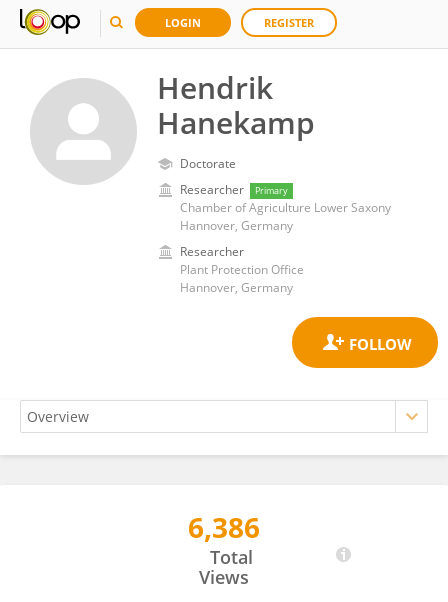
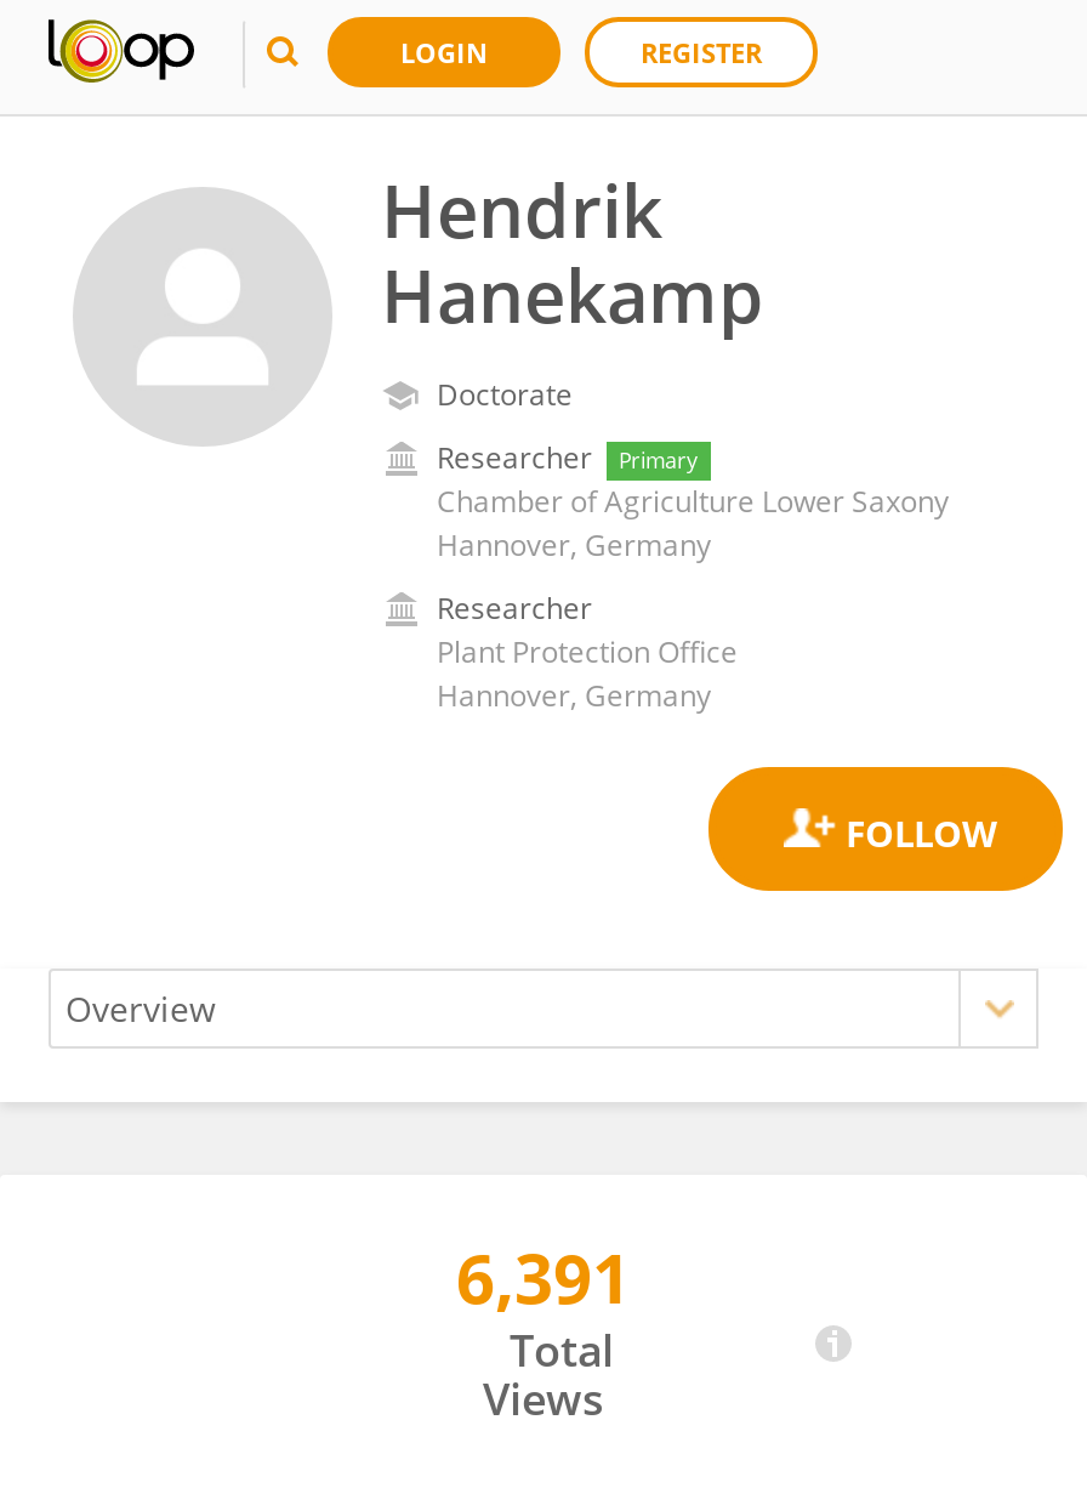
- 6,386
+ 6,391
